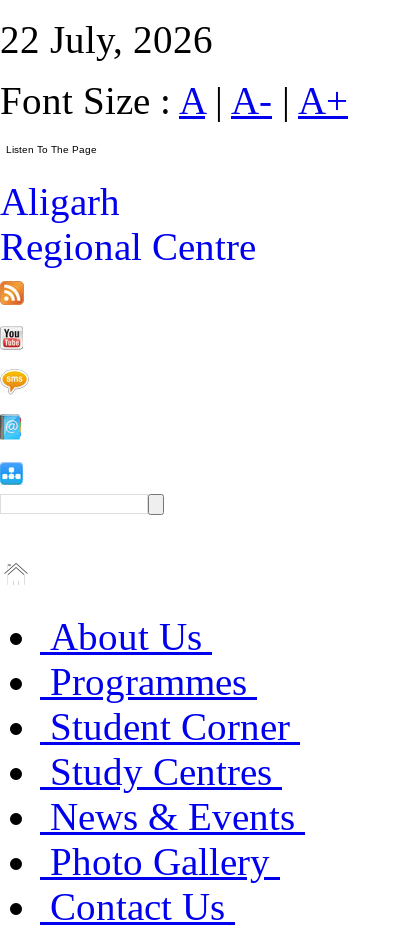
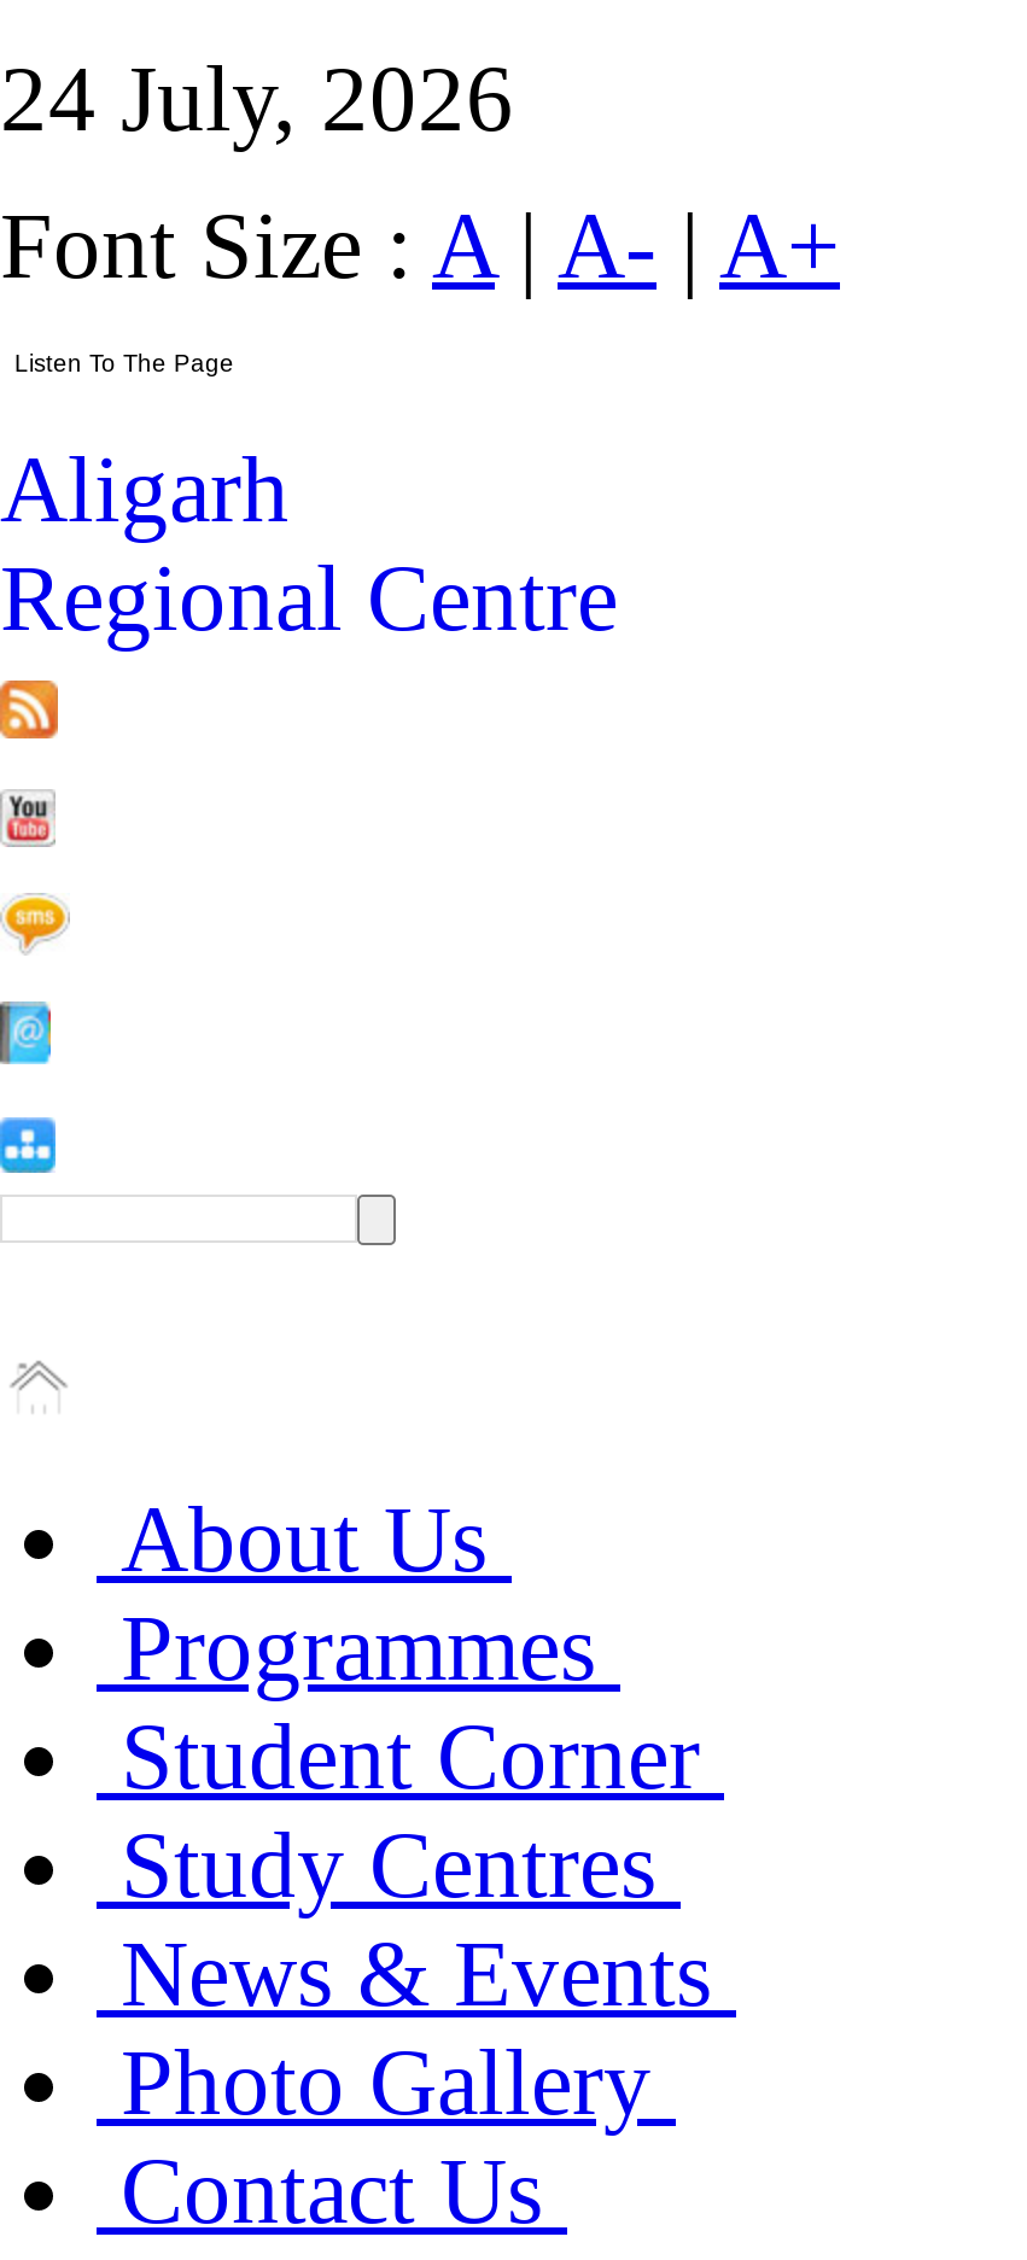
- 22 July, 2026
+ 24 July, 2026
